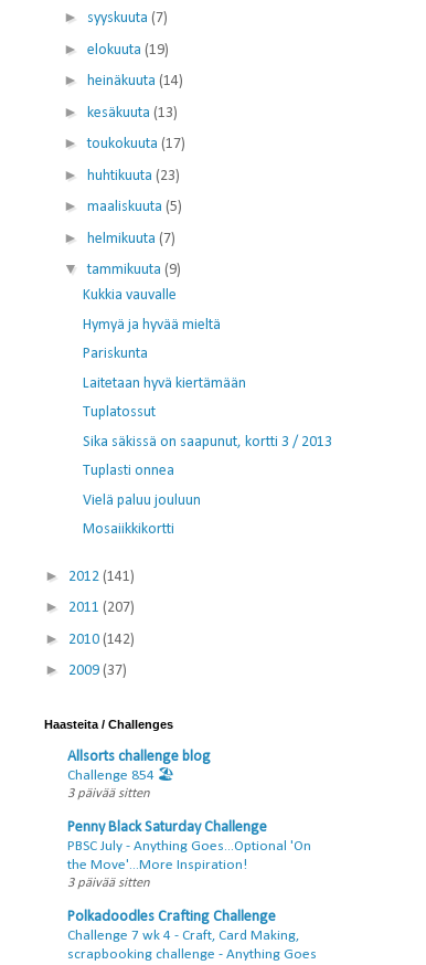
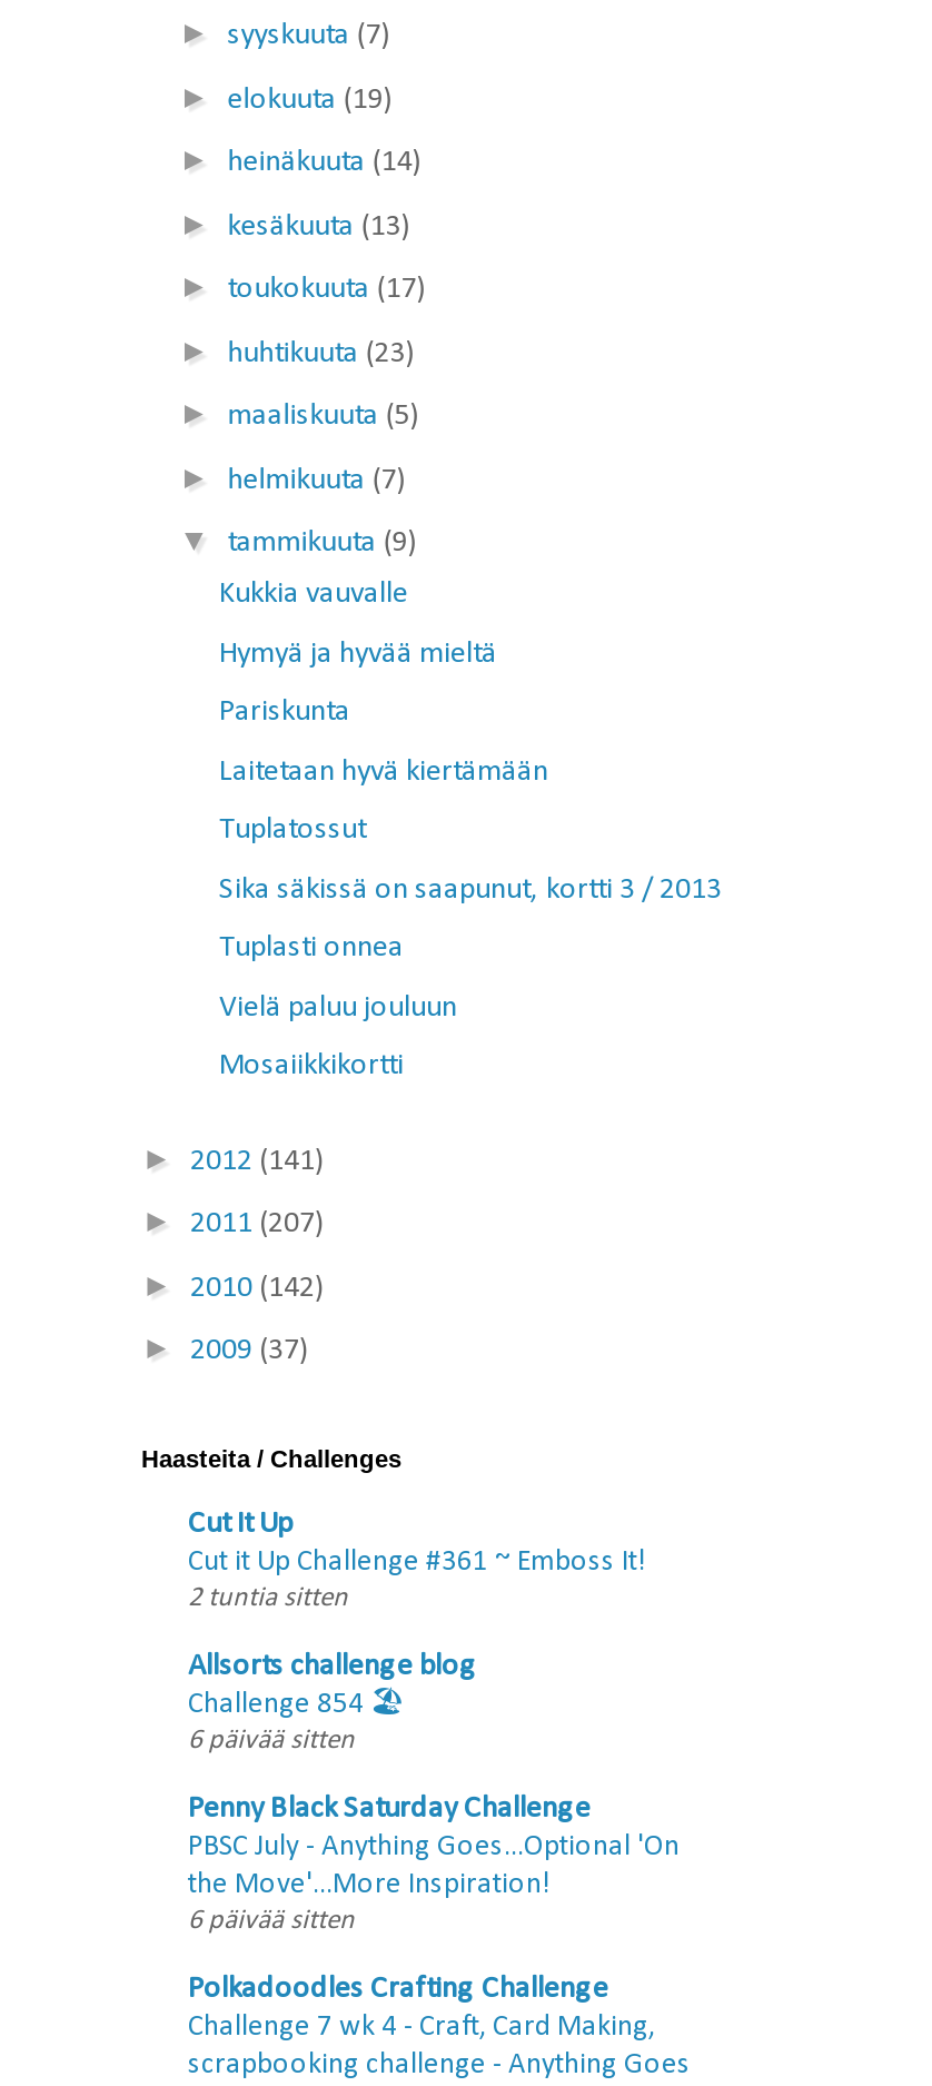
+ Cut It Up
+ Cut it Up Challenge #361 ~ Emboss It!
+ 2 tuntia sitten

- 3 päivää sitten
+ 6 päivää sitten

- 3 päivää sitten
+ 6 päivää sitten
